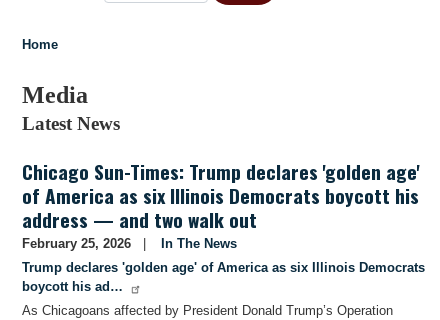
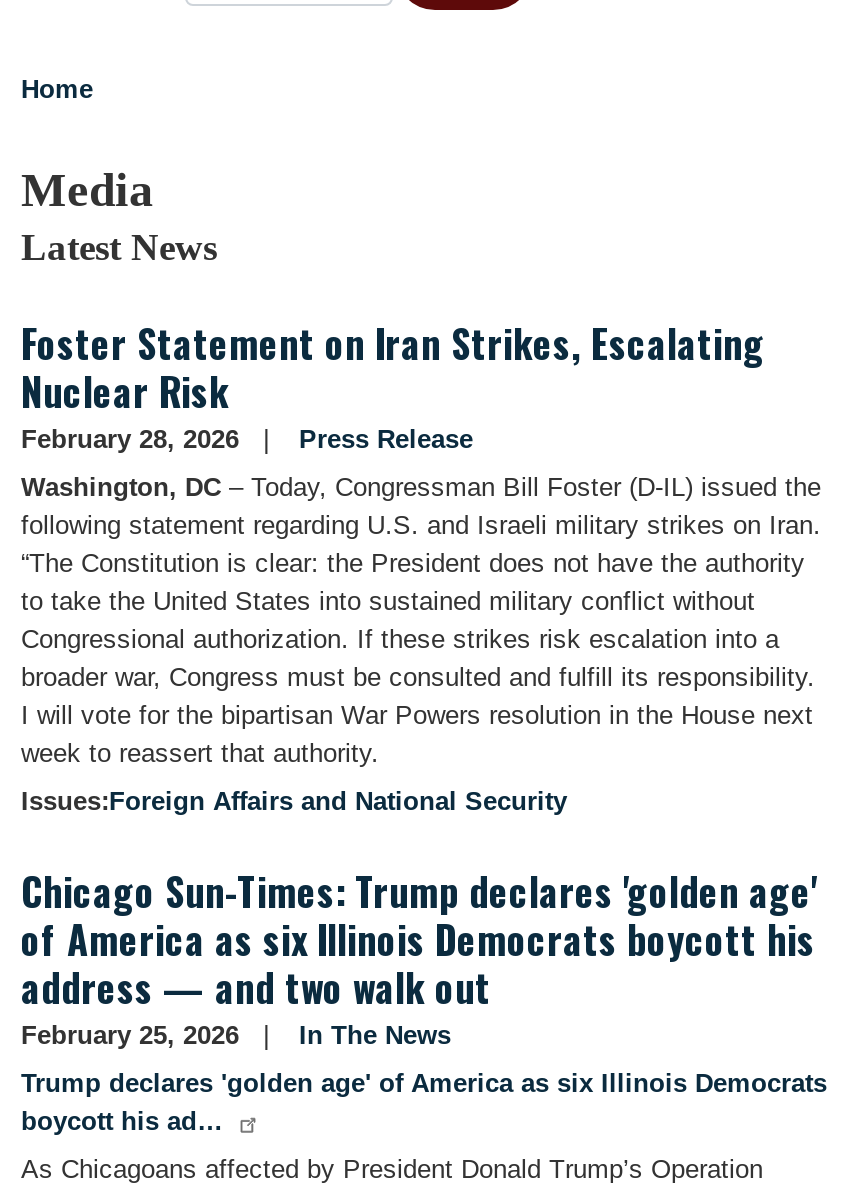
+ Foster Statement on Iran Strikes, Escalating
+ Nuclear Risk
+ February 28, 2026
+ Press Release
+ Washington, DC – Today, Congressman Bill Foster (D-IL) issued the
+ following statement regarding U.S. and Israeli military strikes on Iran.
+ “The Constitution is clear: the President does not have the authority
+ to take the United States into sustained military conflict without
+ Congressional authorization. If these strikes risk escalation into a
+ broader war, Congress must be consulted and fulfill its responsibility.
+ I will vote for the bipartisan War Powers resolution in the House next
+ week to reassert that authority.
+ Issues:Foreign Affairs and National Security
